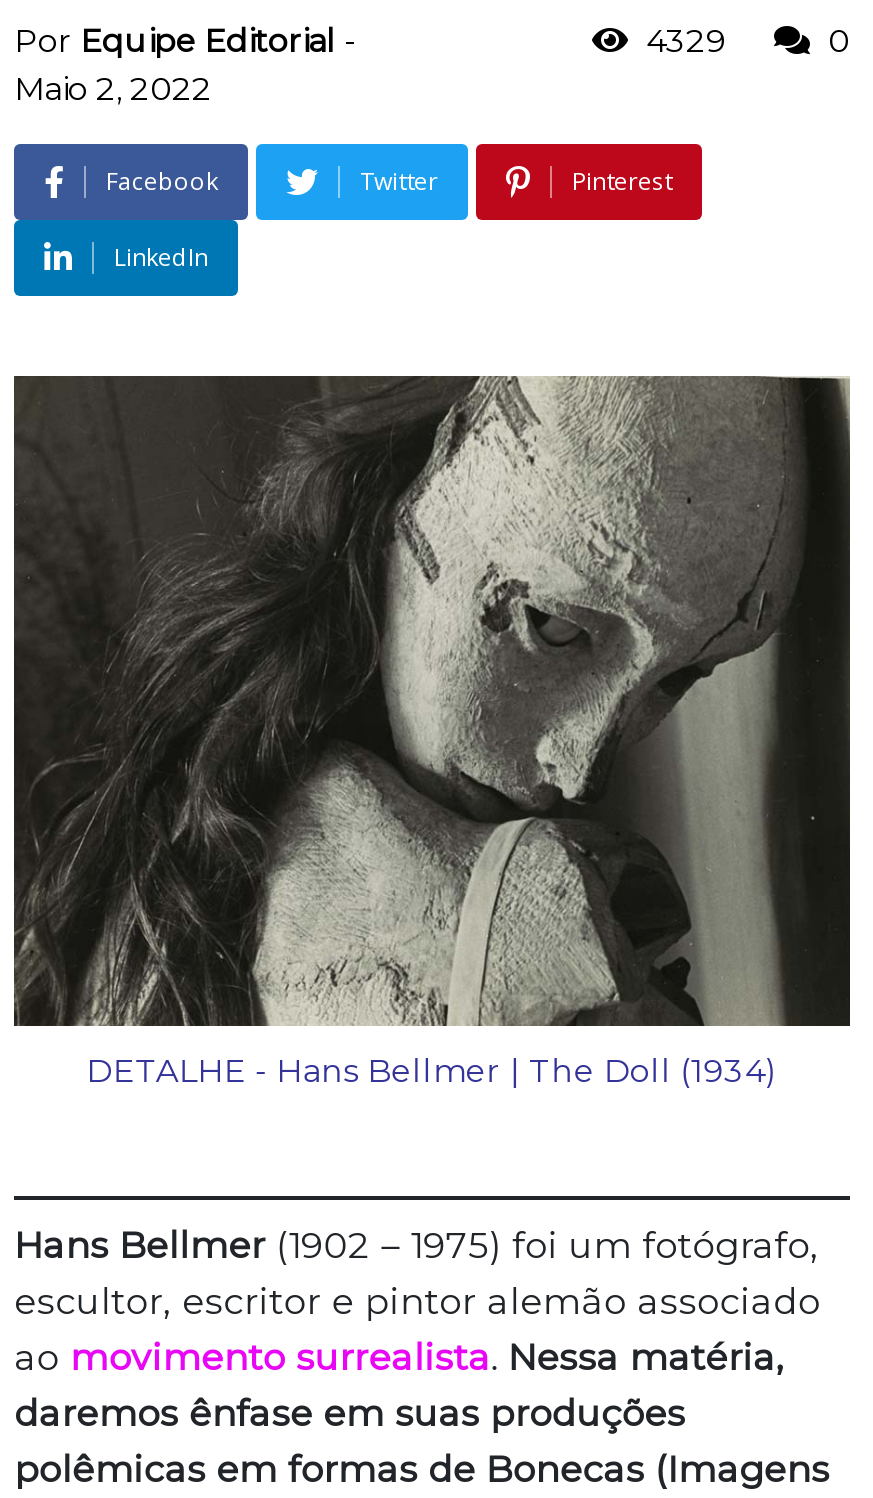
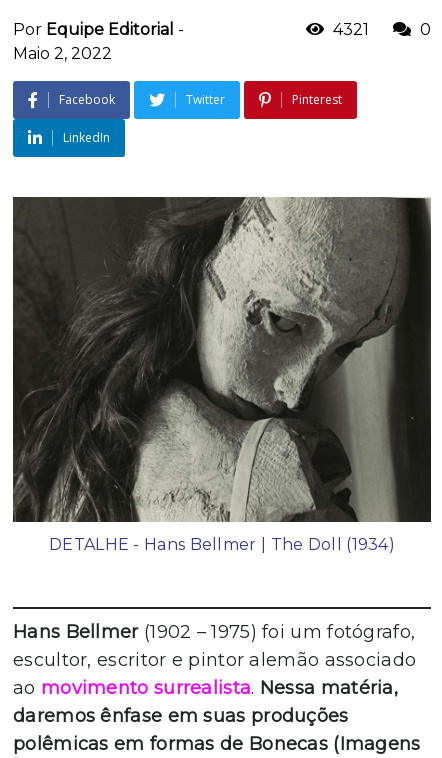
- 4329
+ 4321
